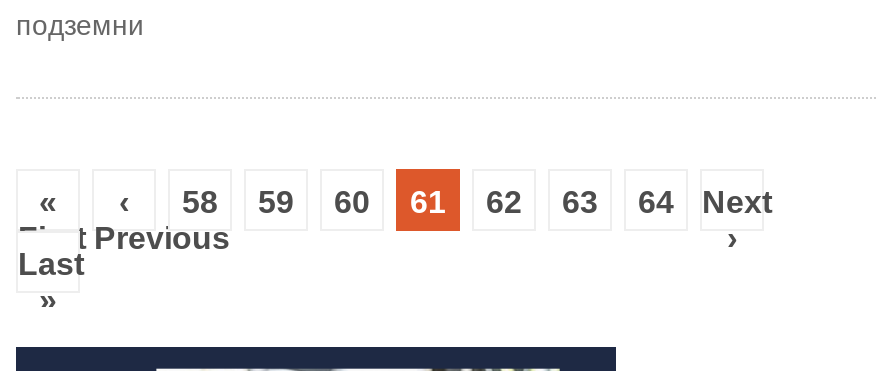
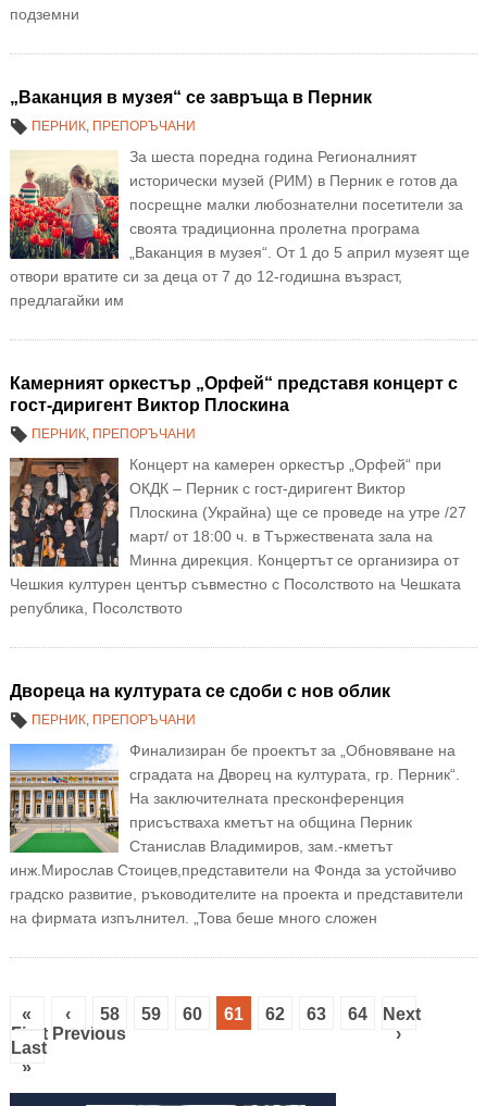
+ [image]
+ „Ваканция в музея“ се завръща в Перник
+ ПЕРНИК, ПРЕПОРЪЧАНИ
+ За шеста поредна година Регионалният
+ исторически музей (РИМ) в Перник е готов да
+ посрещне малки любознателни посетители за
+ своята традиционна пролетна програма
+ „Ваканция в музея“. От 1 до 5 април музеят ще
+ отвори вратите си за деца от 7 до 12-годишна възраст,
+ предлагайки им

+ [image]
+ Камерният оркестър „Орфей“ представя концерт с
+ гост-диригент Виктор Плоскина
+ ПЕРНИК, ПРЕПОРЪЧАНИ
+ Концерт на камерен оркестър „Орфей“ при
+ ОКДК – Перник с гост-диригент Виктор
+ Плоскина (Украйна) ще се проведе на утре /27
+ март/ от 18:00 ч. в Тържествената зала на
+ Минна дирекция. Концертът се организира от
+ Чешкия културен център съвместно с Посолството на Чешката
+ република, Посолството

+ [image]
+ Двореца на културата се сдоби с нов облик
+ ПЕРНИК, ПРЕПОРЪЧАНИ
+ Финализиран бе проектът за „Обновяване на
+ сградата на Дворец на културата, гр. Перник“.
+ На заключителната пресконференция
+ присъстваха кметът на община Перник
+ Станислав Владимиров, зам.-кметът
+ инж.Мирослав Стоицев,представители на Фонда за устойчиво
+ градско развитие, ръководителите на проекта и представители
+ на фирмата изпълнител. „Това беше много сложен
